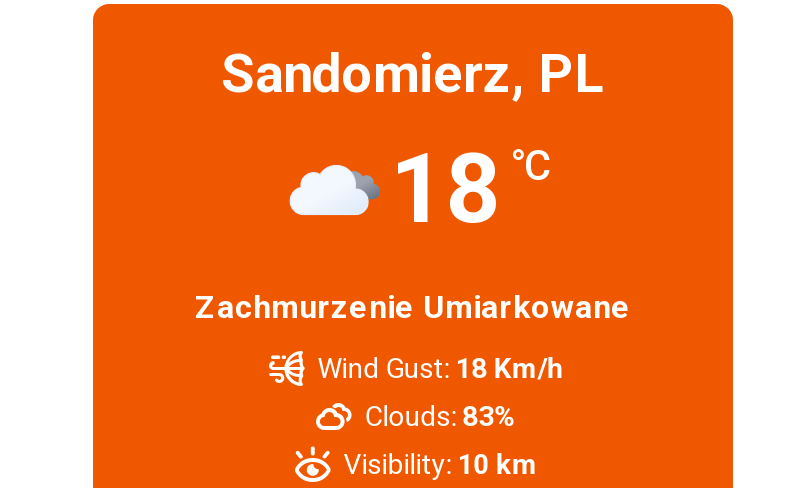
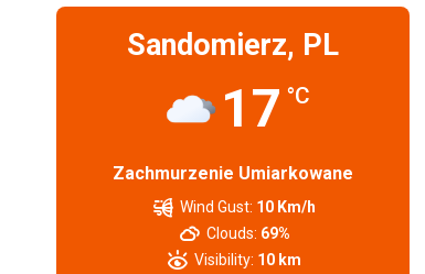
- 18 °C
+ 17 °C

- Wind Gust: 18 Km/h
+ Wind Gust: 10 Km/h

- Clouds: 83%
+ Clouds: 69%
